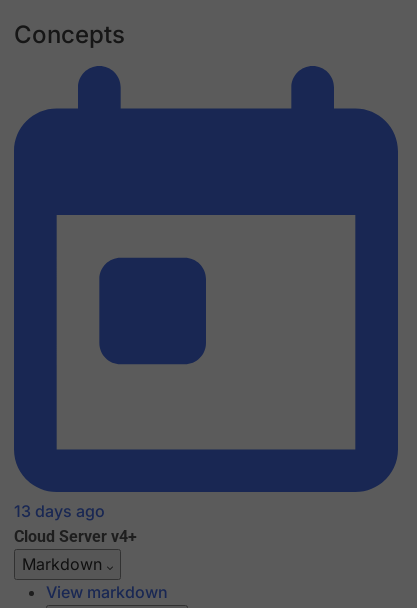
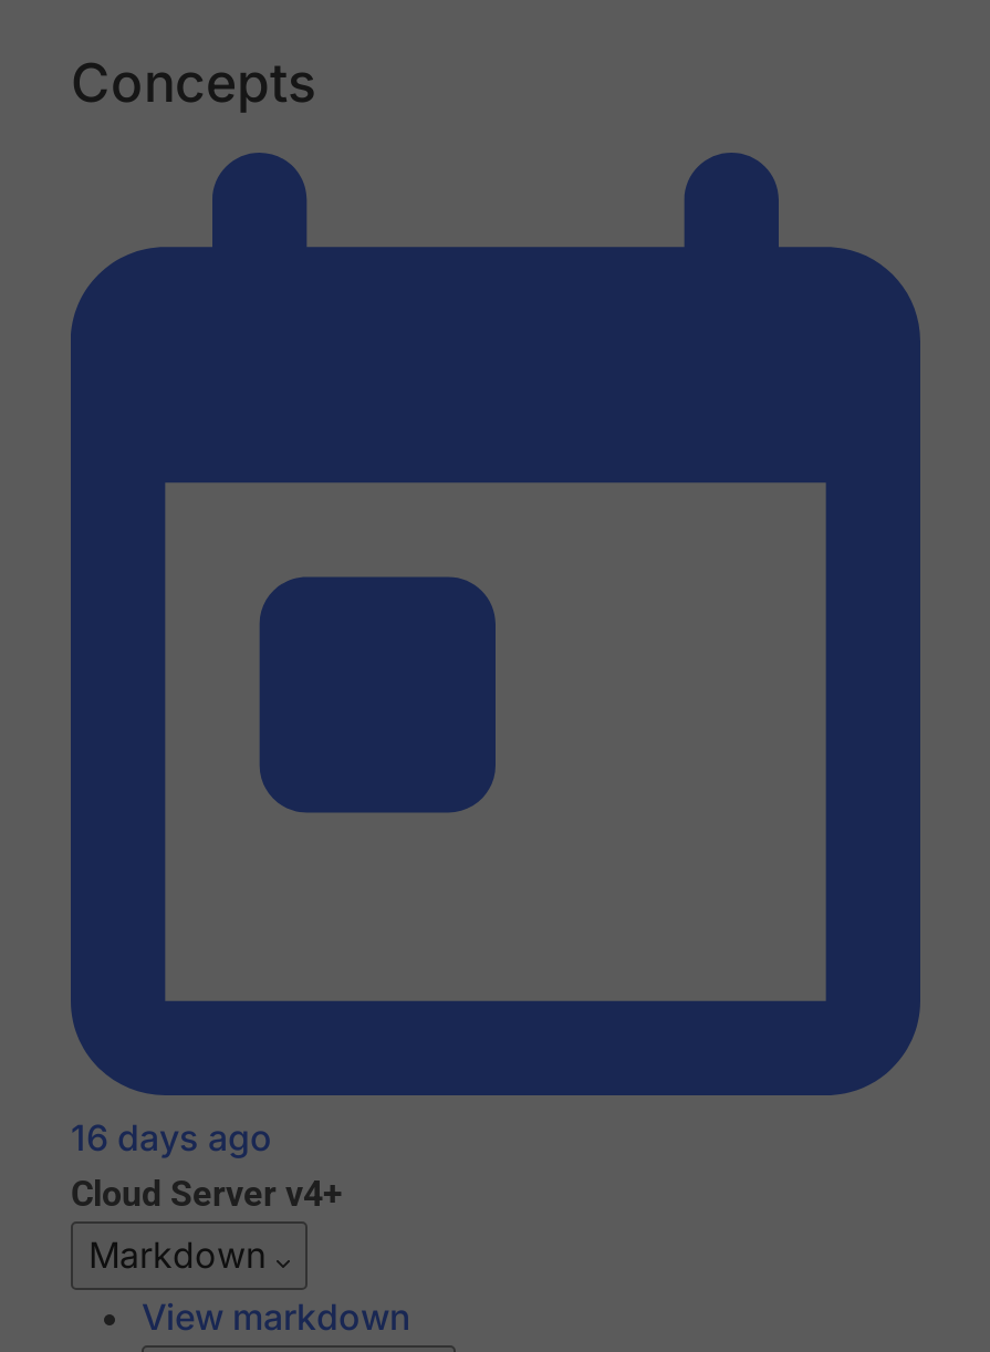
- 13 days ago
+ 16 days ago
